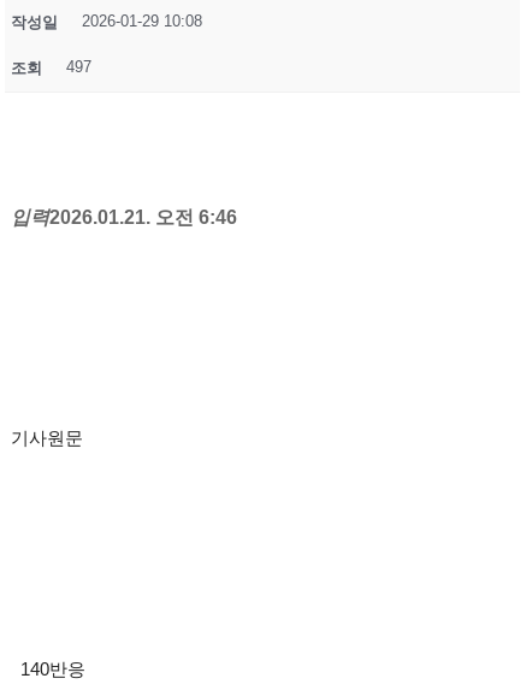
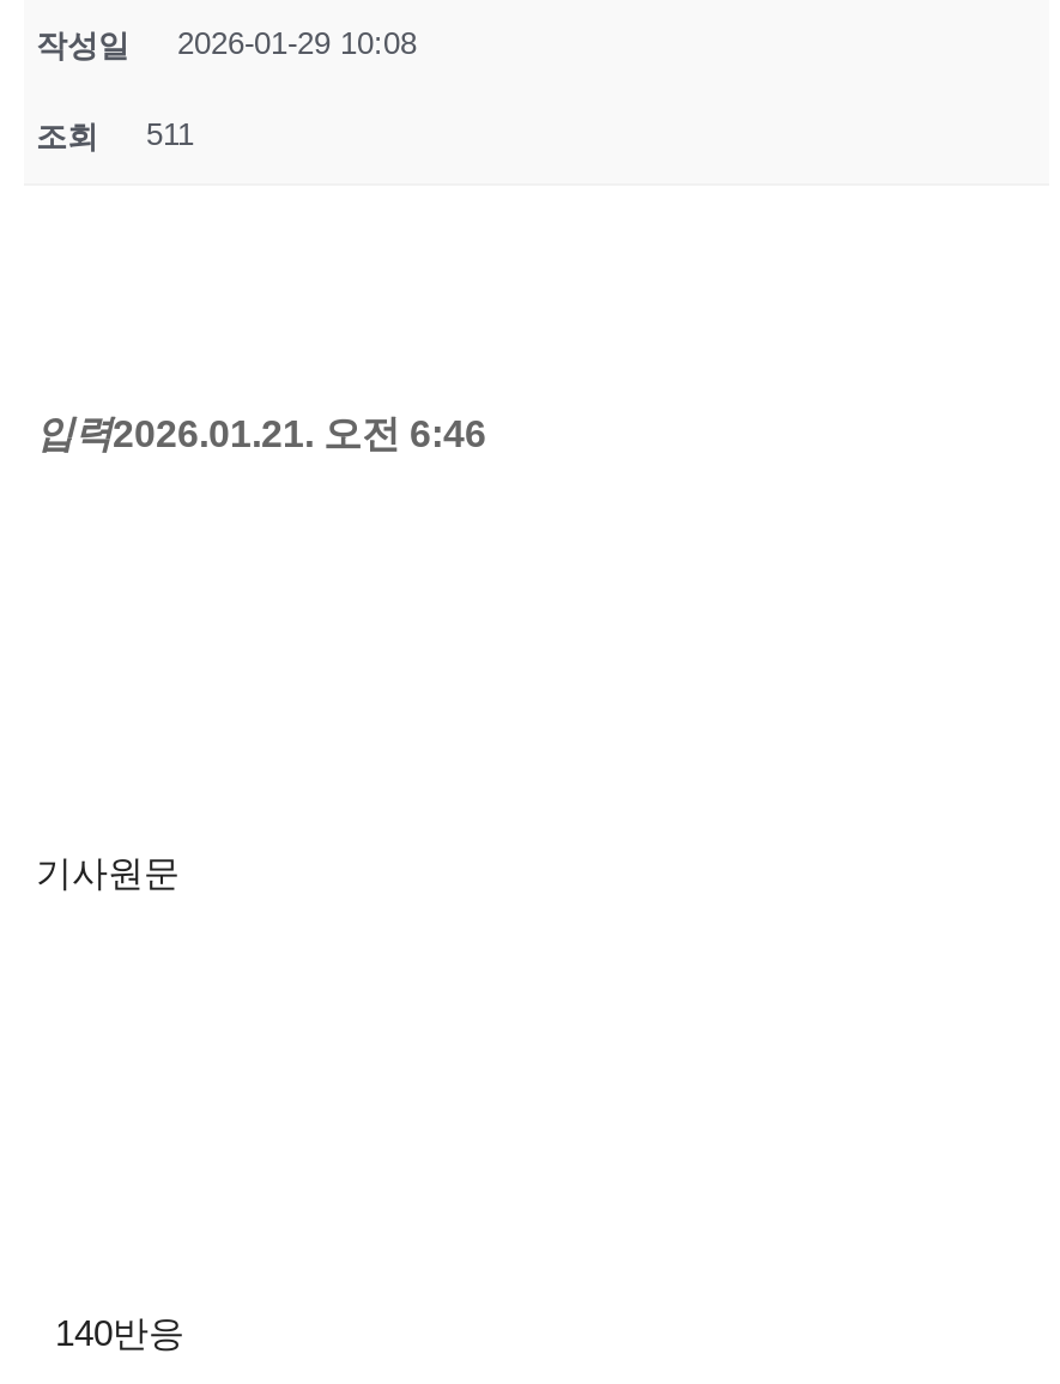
- 조회 497
+ 조회 511
